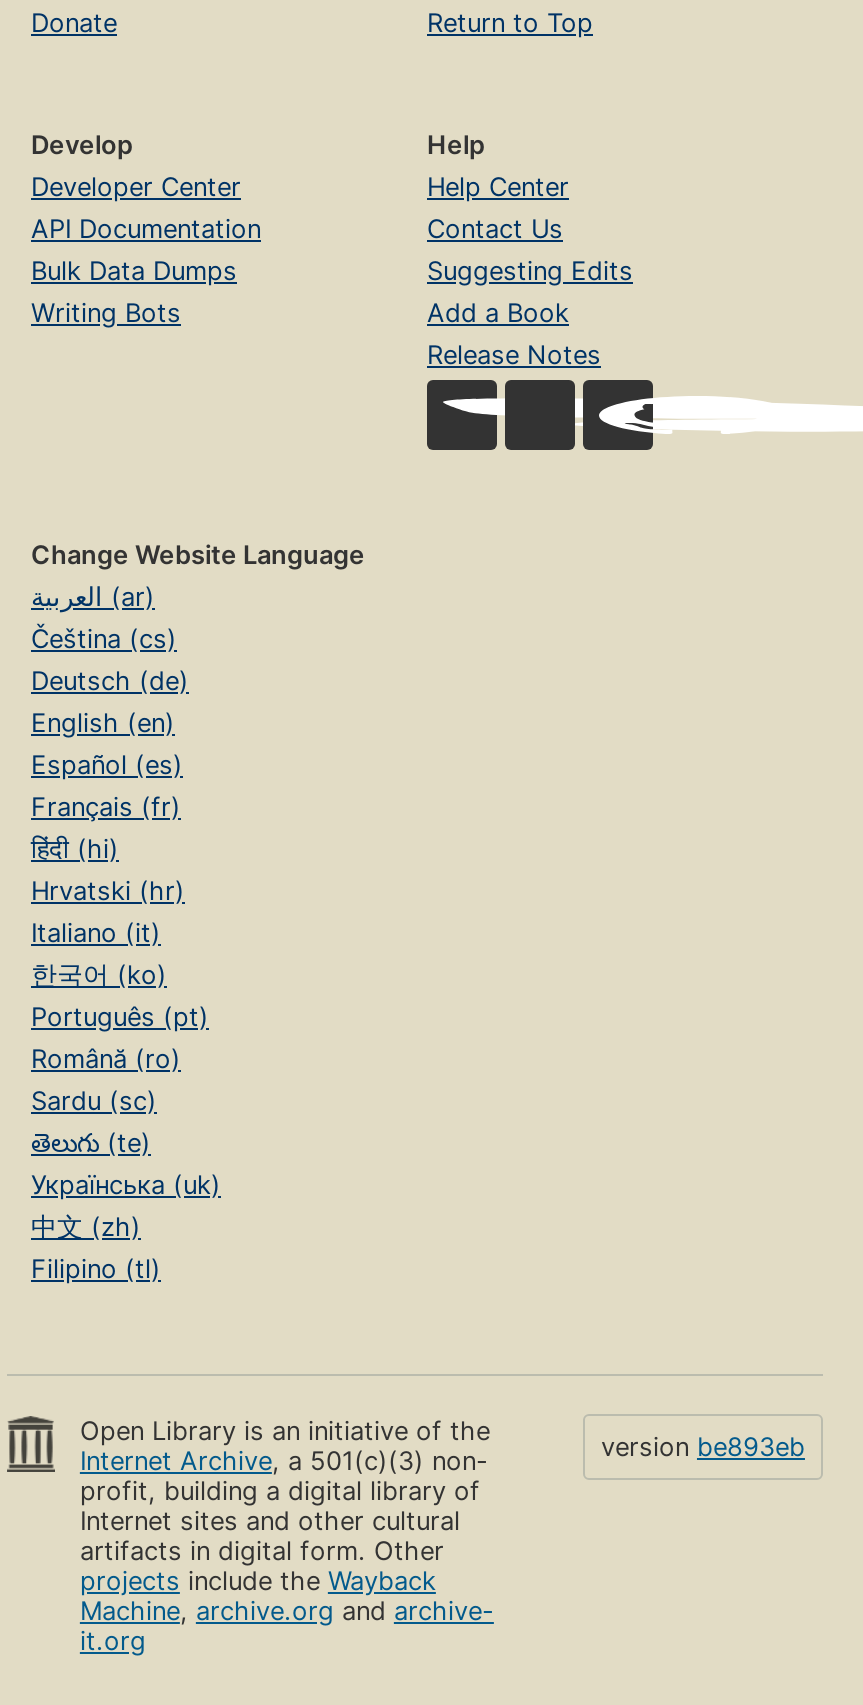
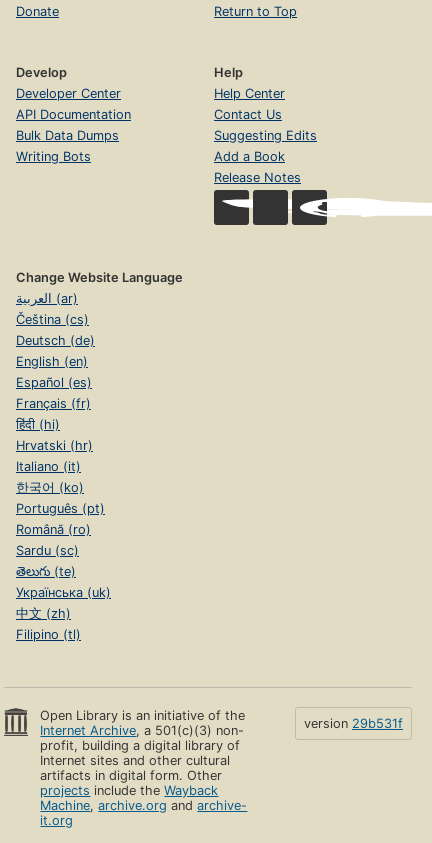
- version be893eb
+ version 29b531f
